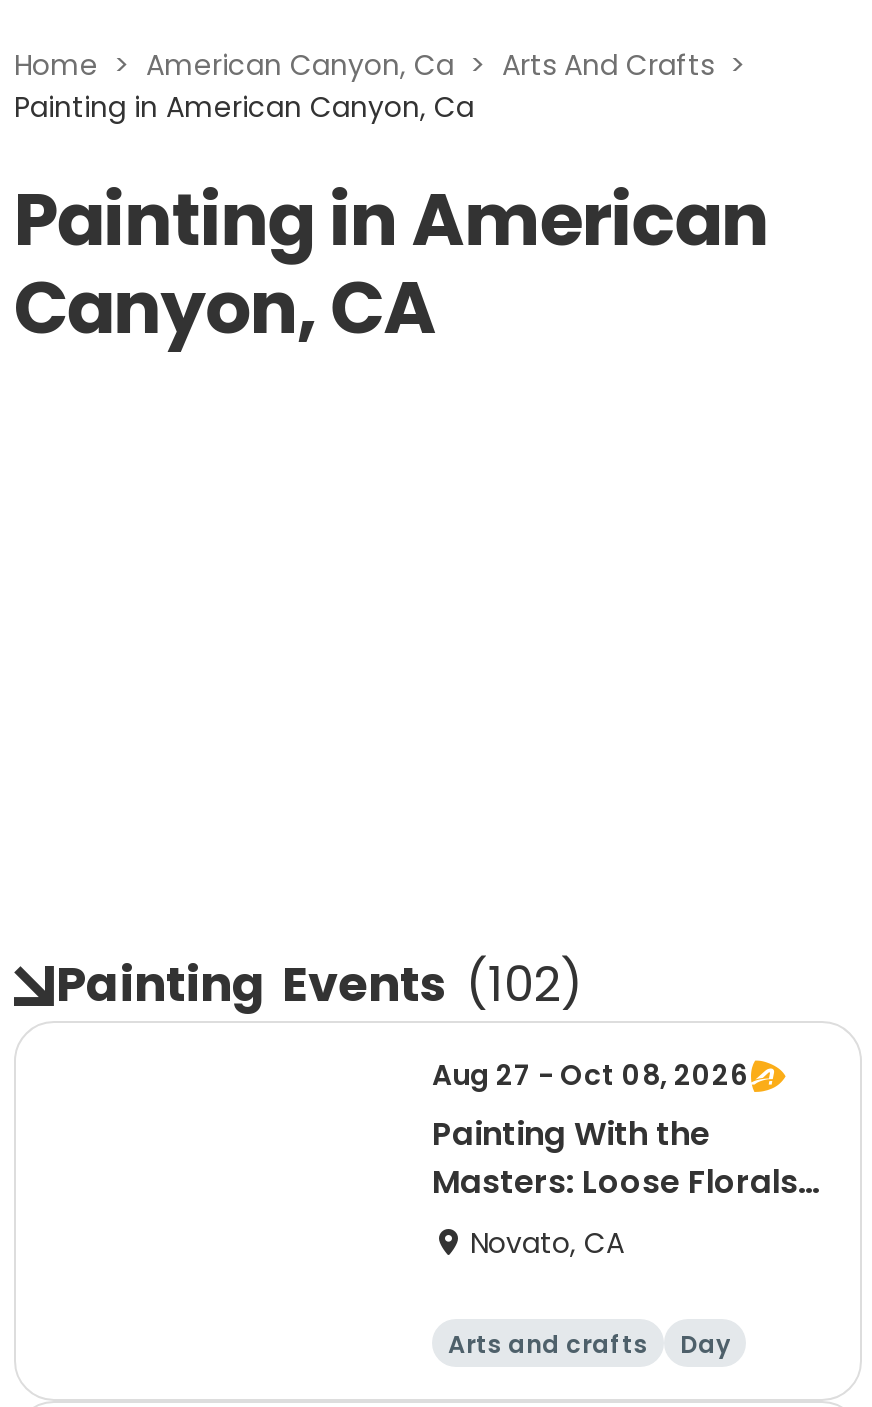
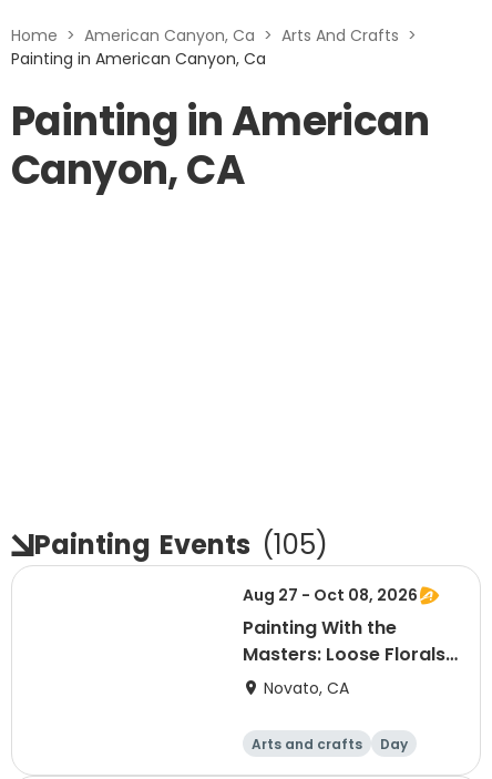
- Painting Events (102)
+ Painting Events (105)
